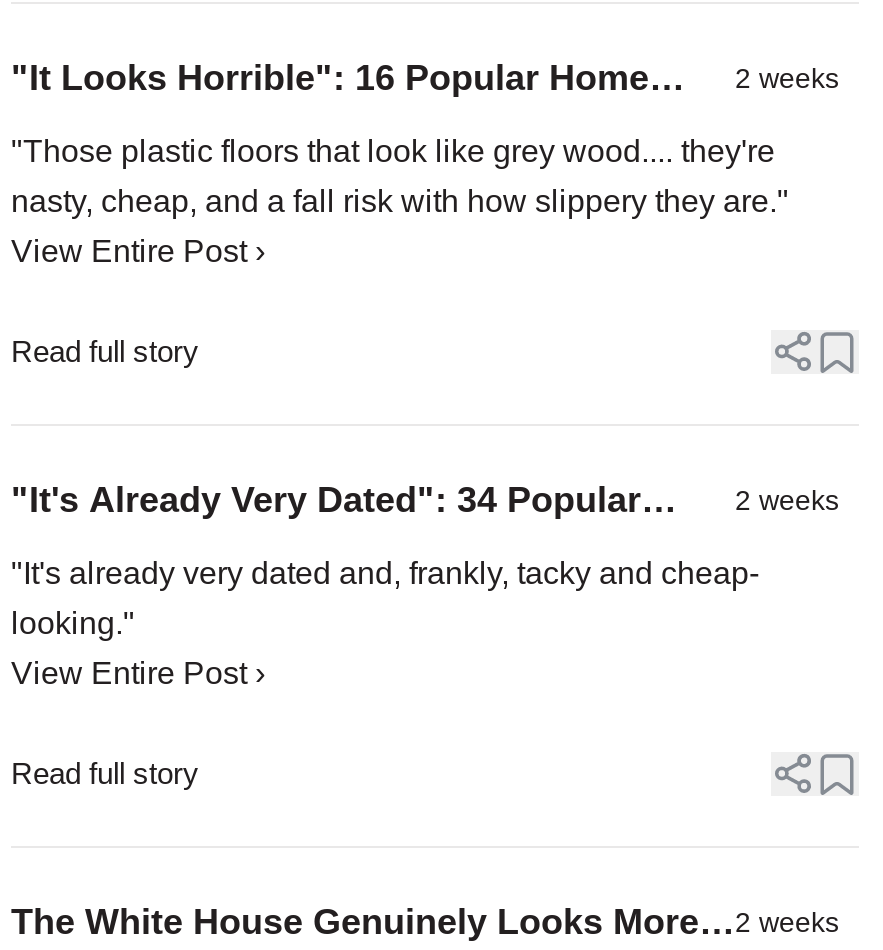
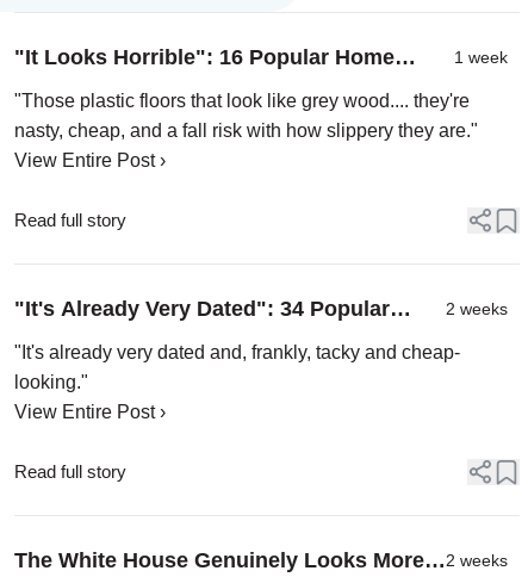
- 2 weeks
+ 1 week
